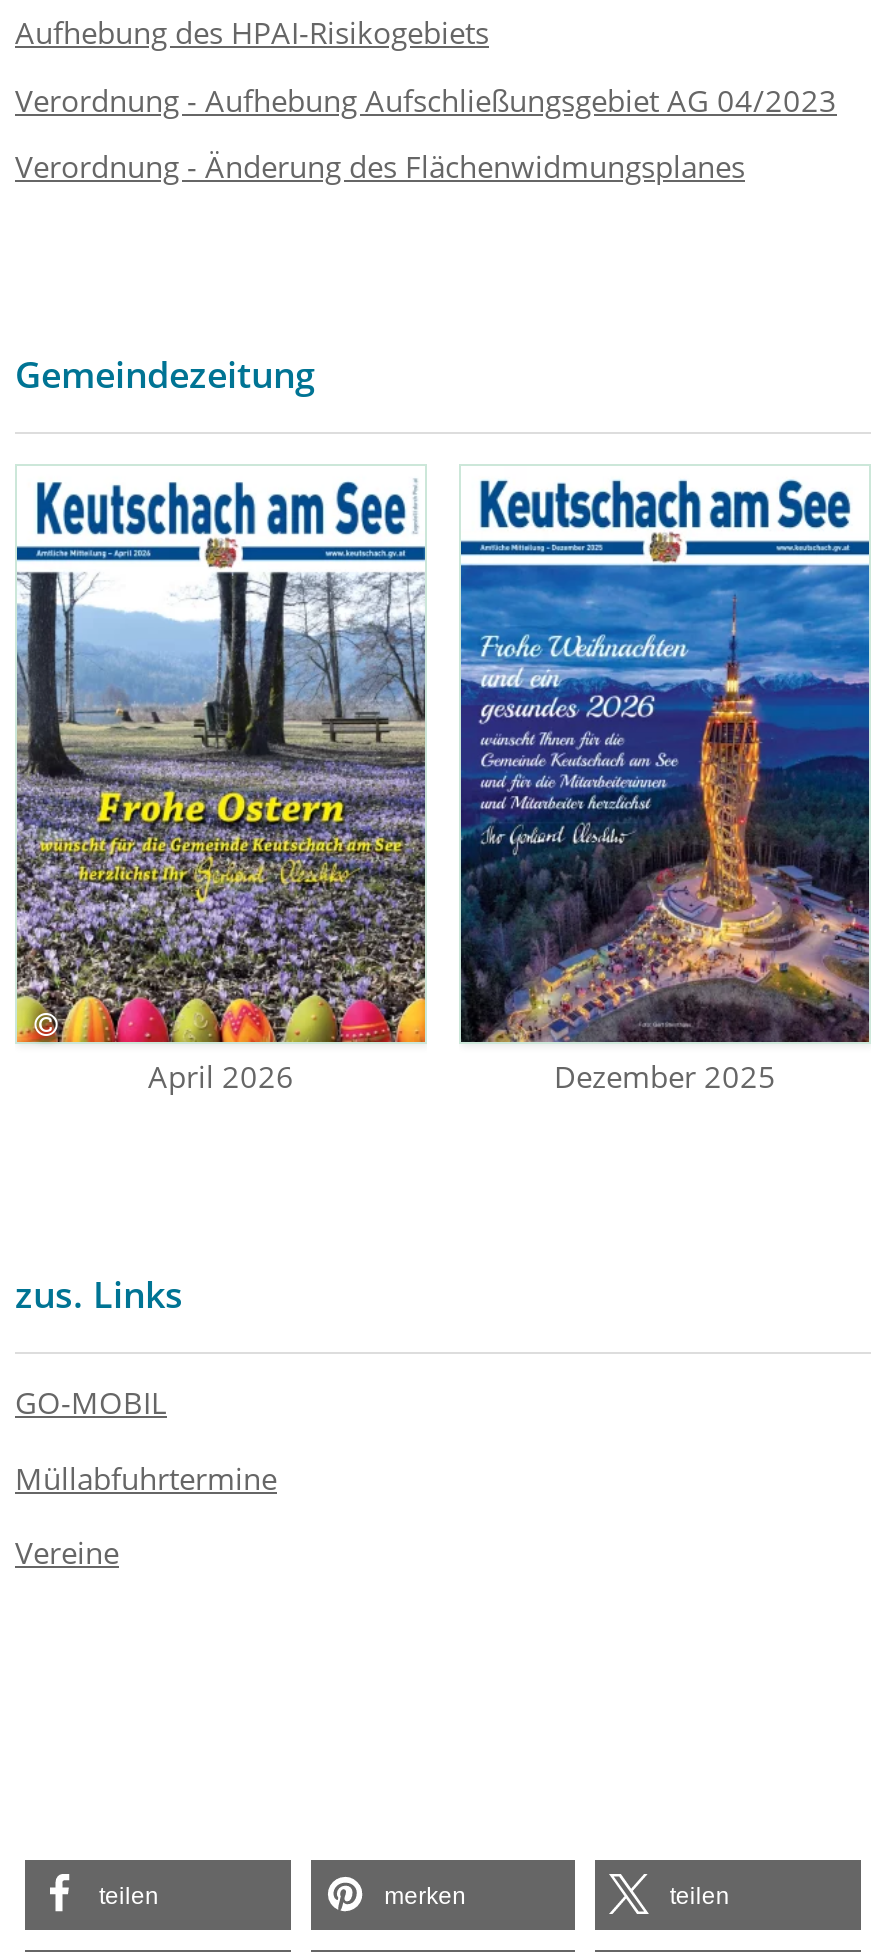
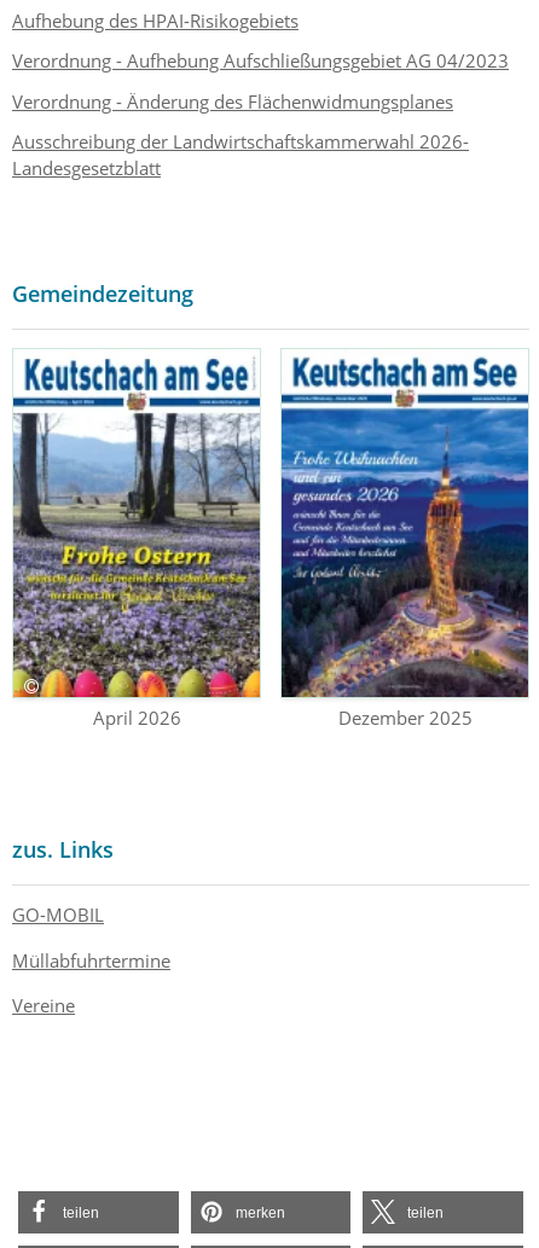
+ Ausschreibung der Landwirtschaftskammerwahl 2026-
+ Landesgesetzblatt
